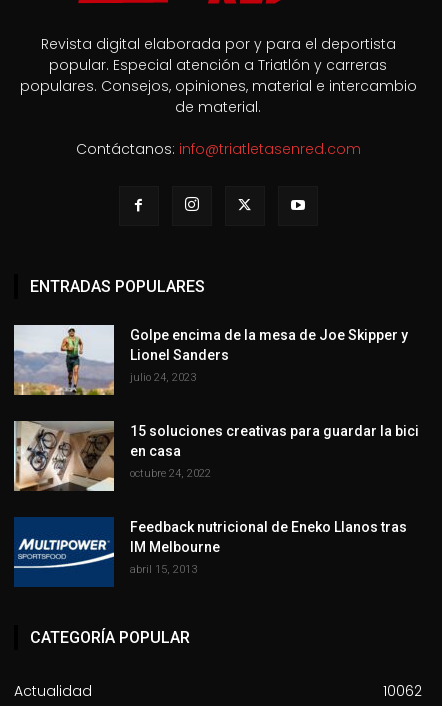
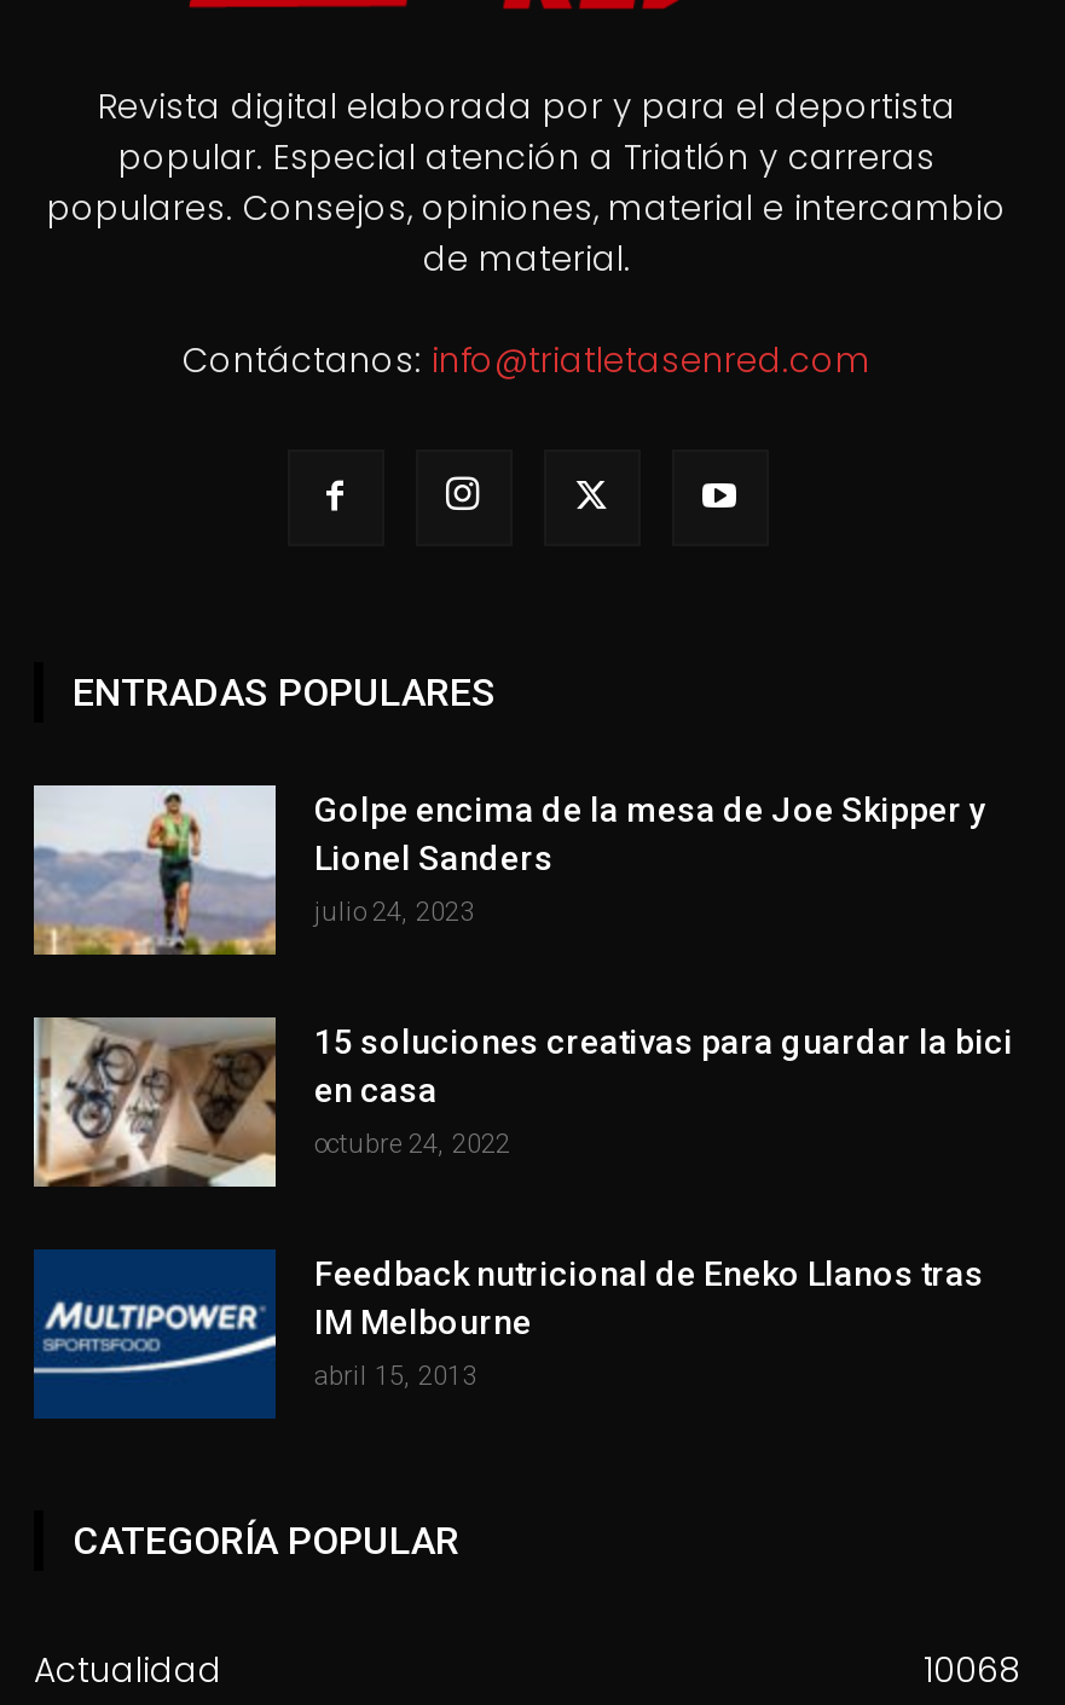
- 10062
+ 10068
